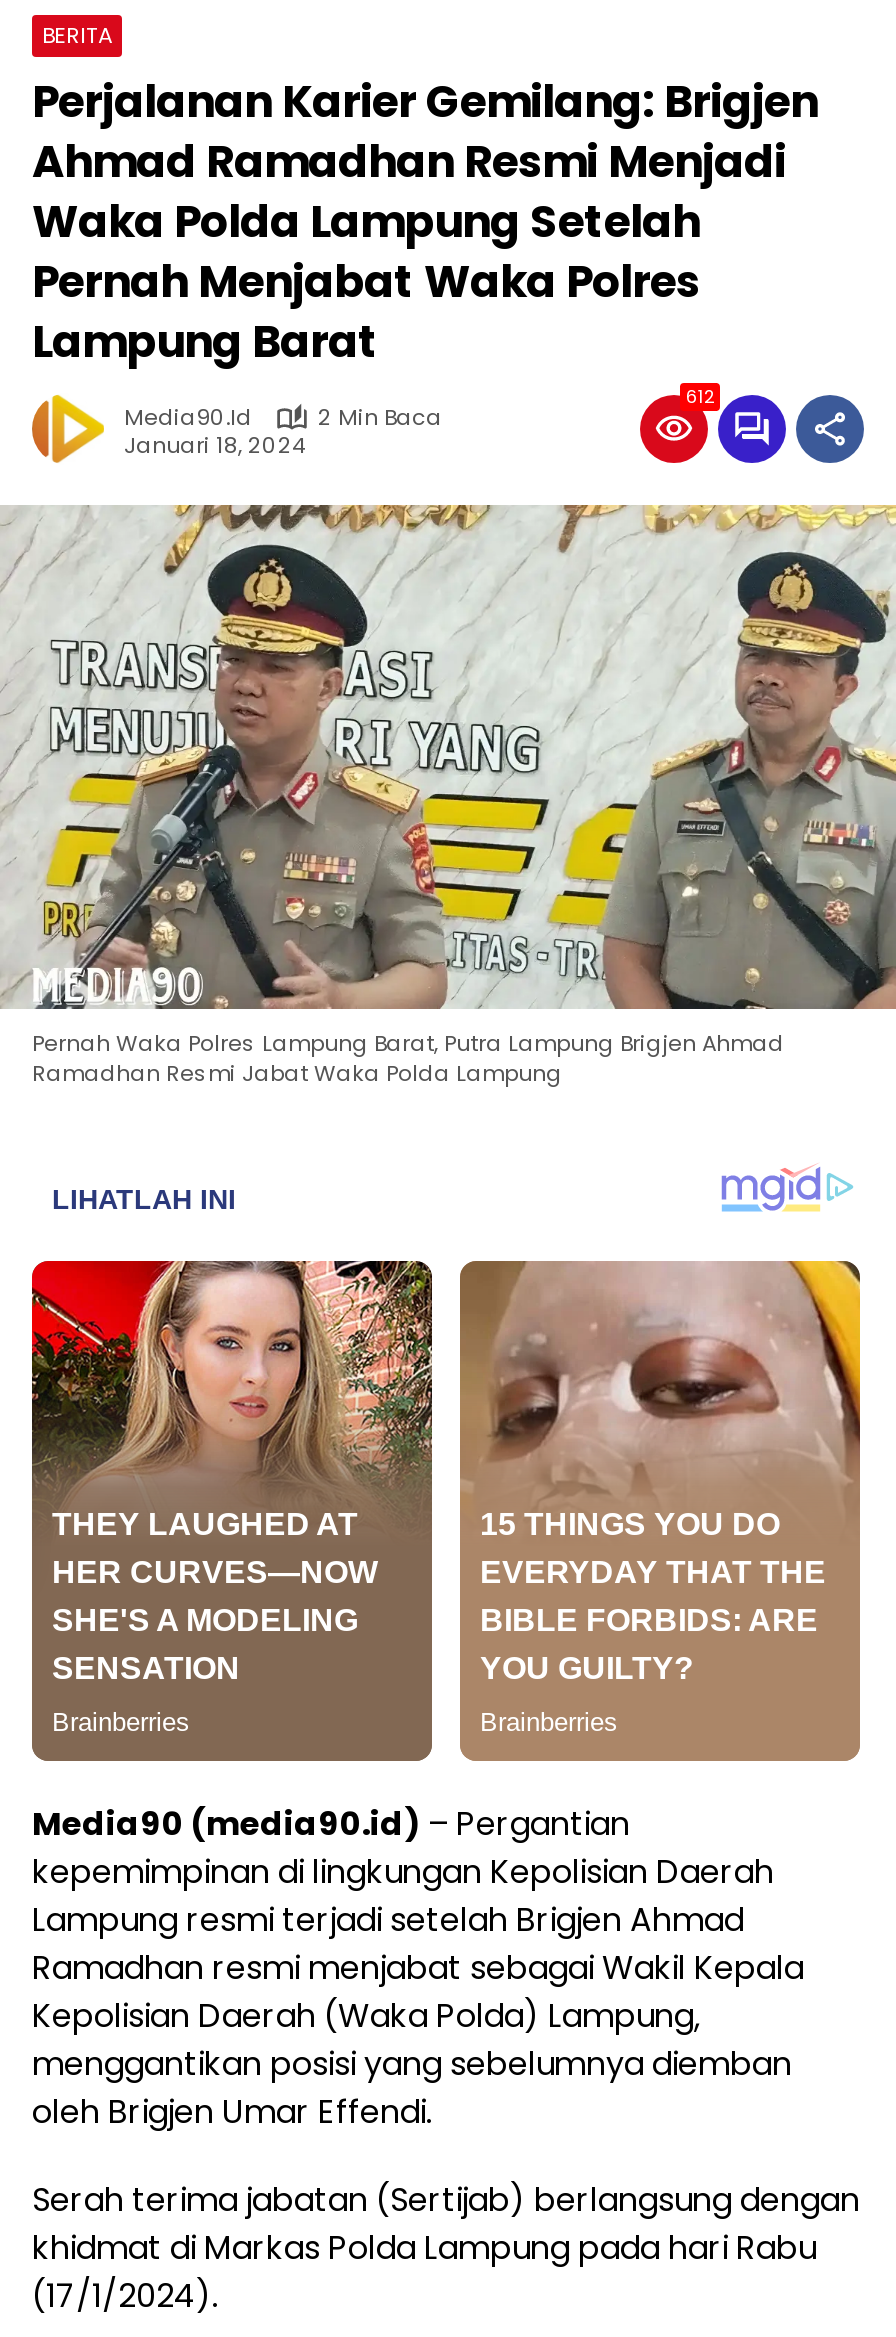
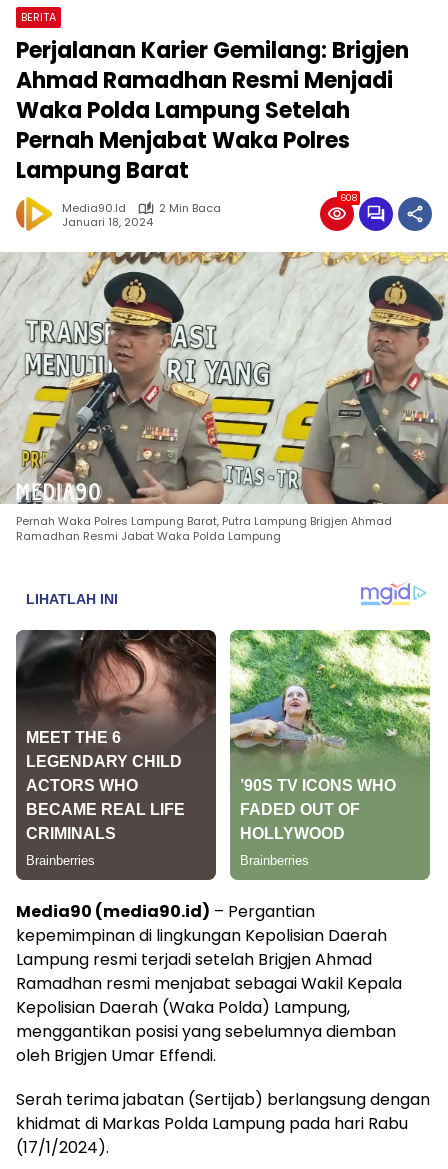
- 612
+ 608

- [image]
+ [image]

- [image]
+ [image]
